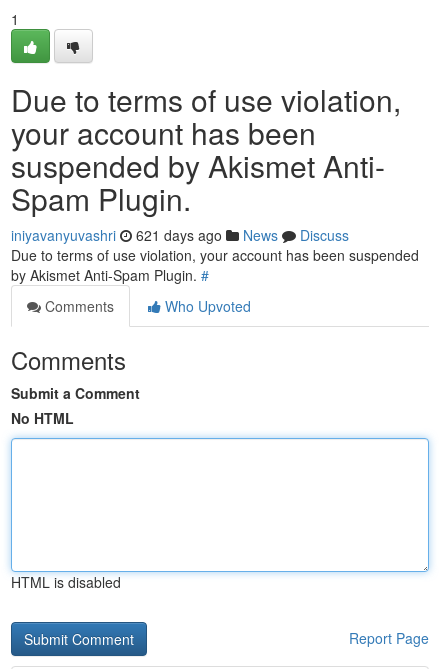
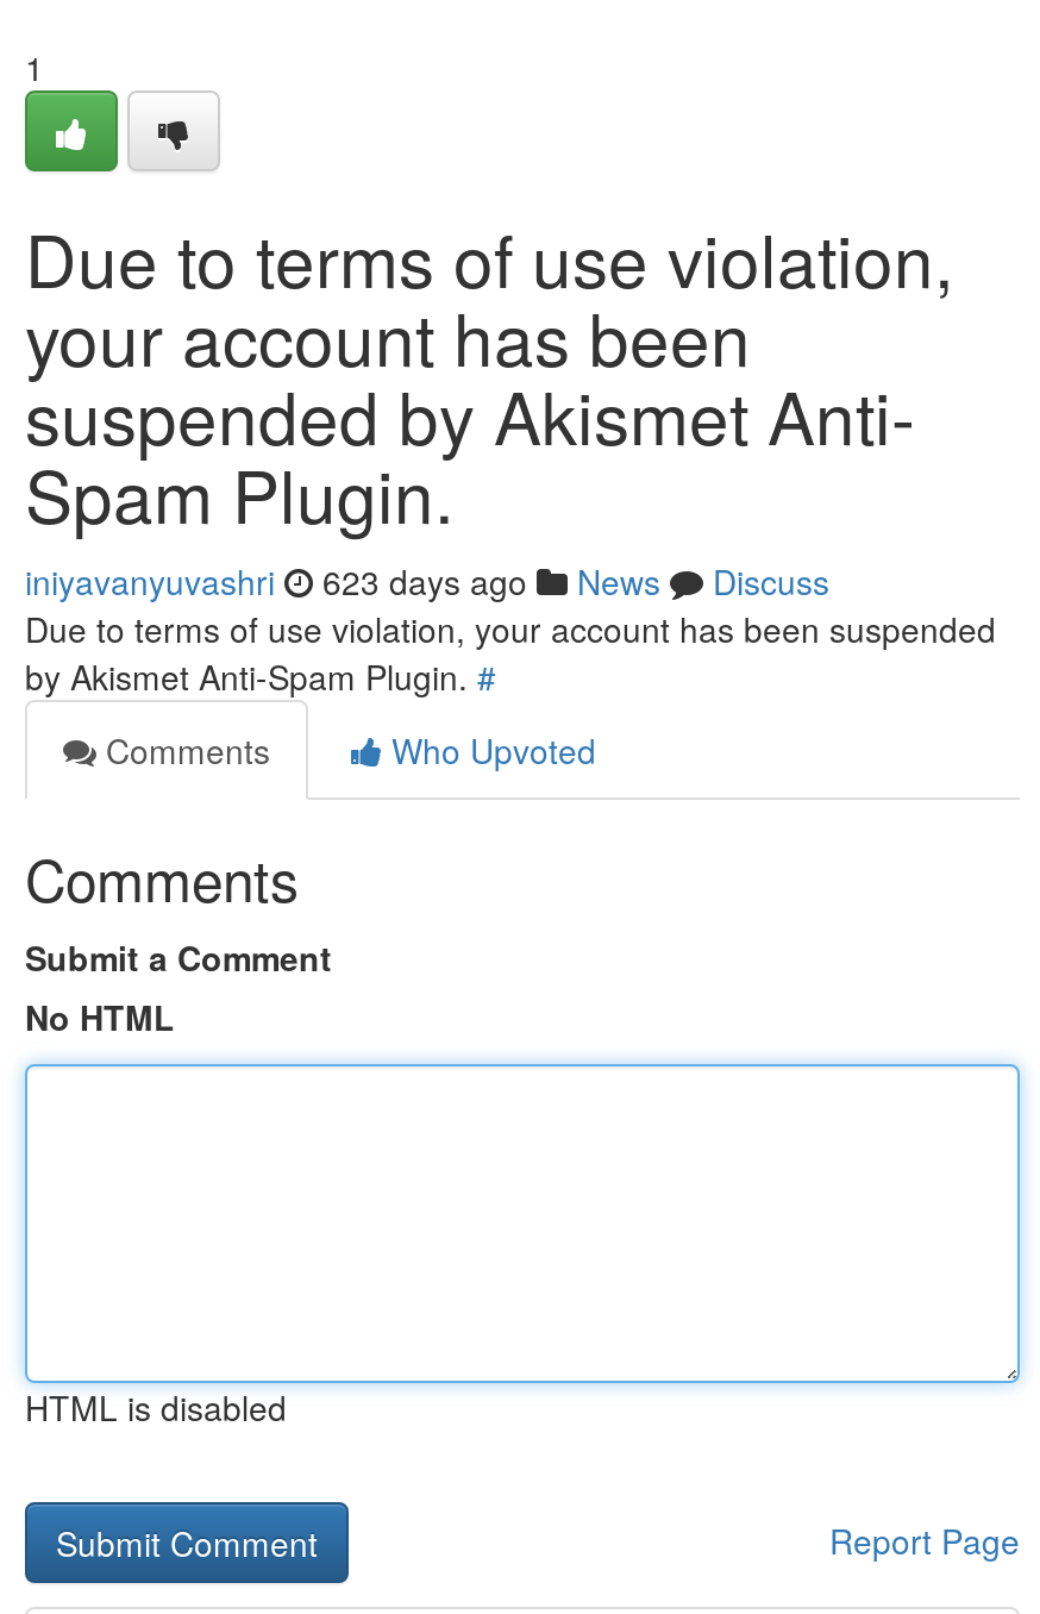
- iniyavanyuvashri 621 days ago News Discuss
+ iniyavanyuvashri 623 days ago News Discuss
